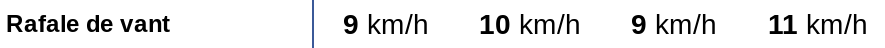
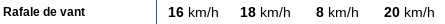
- 9 km/h
+ 16 km/h

- 10 km/h
+ 18 km/h

- 9 km/h
+ 8 km/h

- 11 km/h
+ 20 km/h
